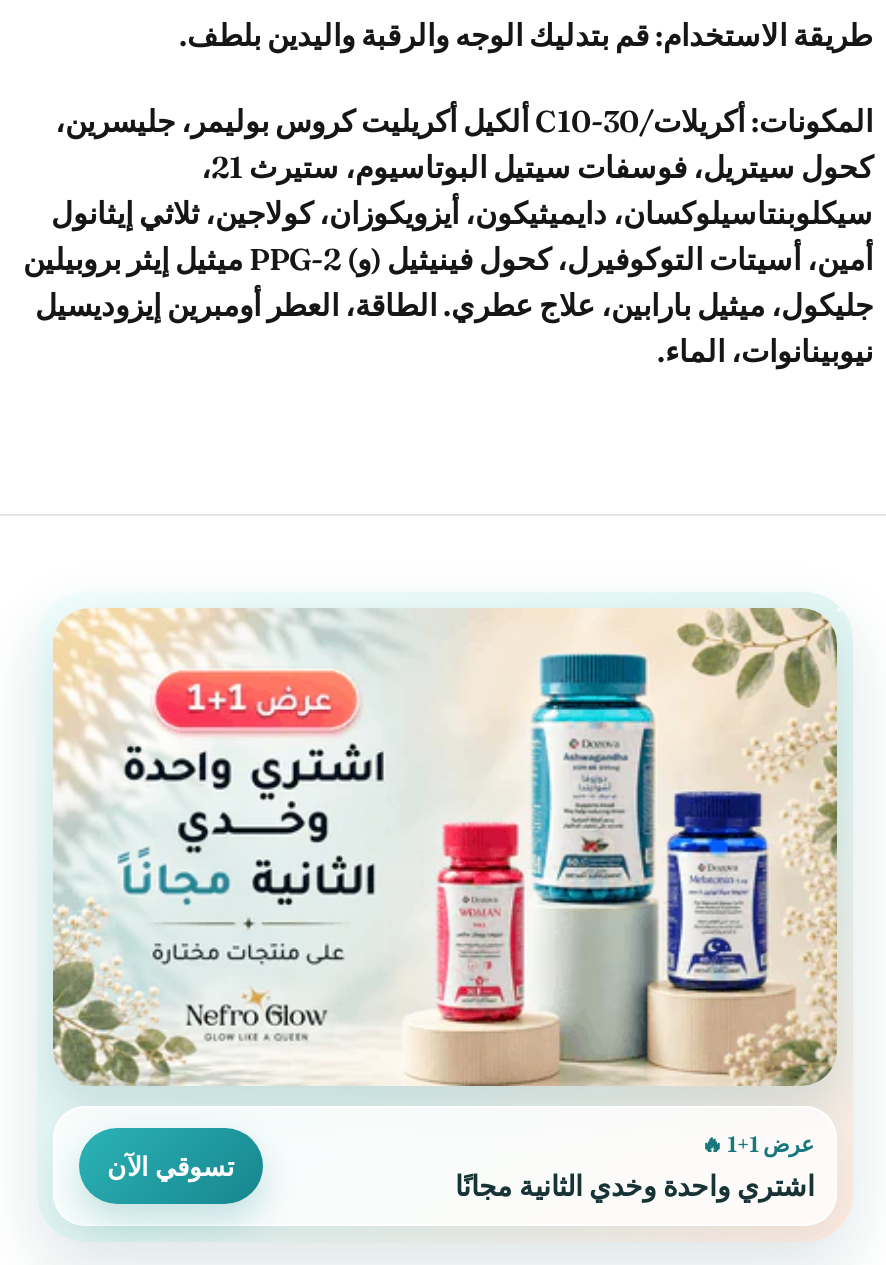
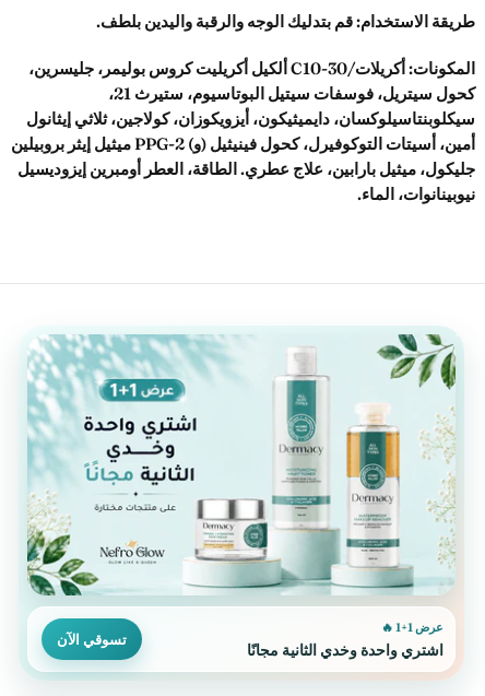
- [image]
+ [image]
